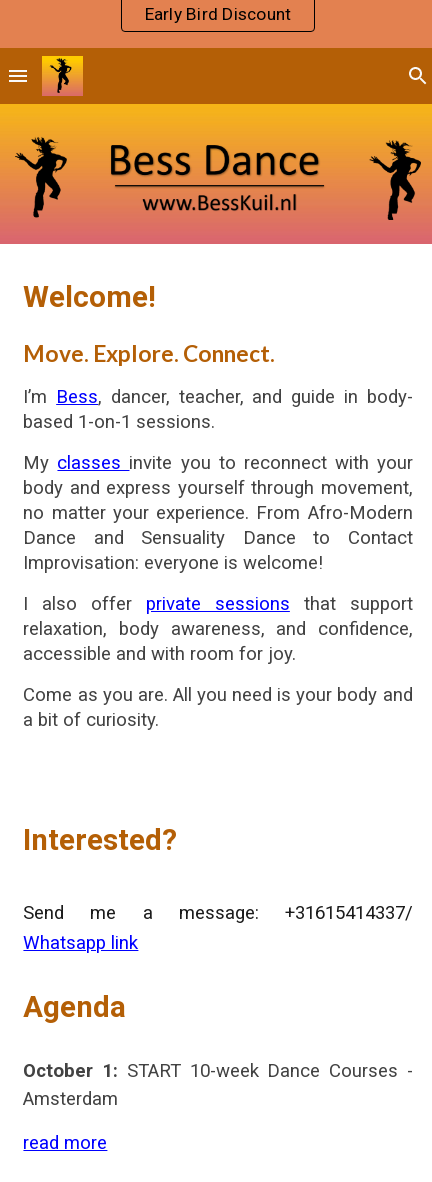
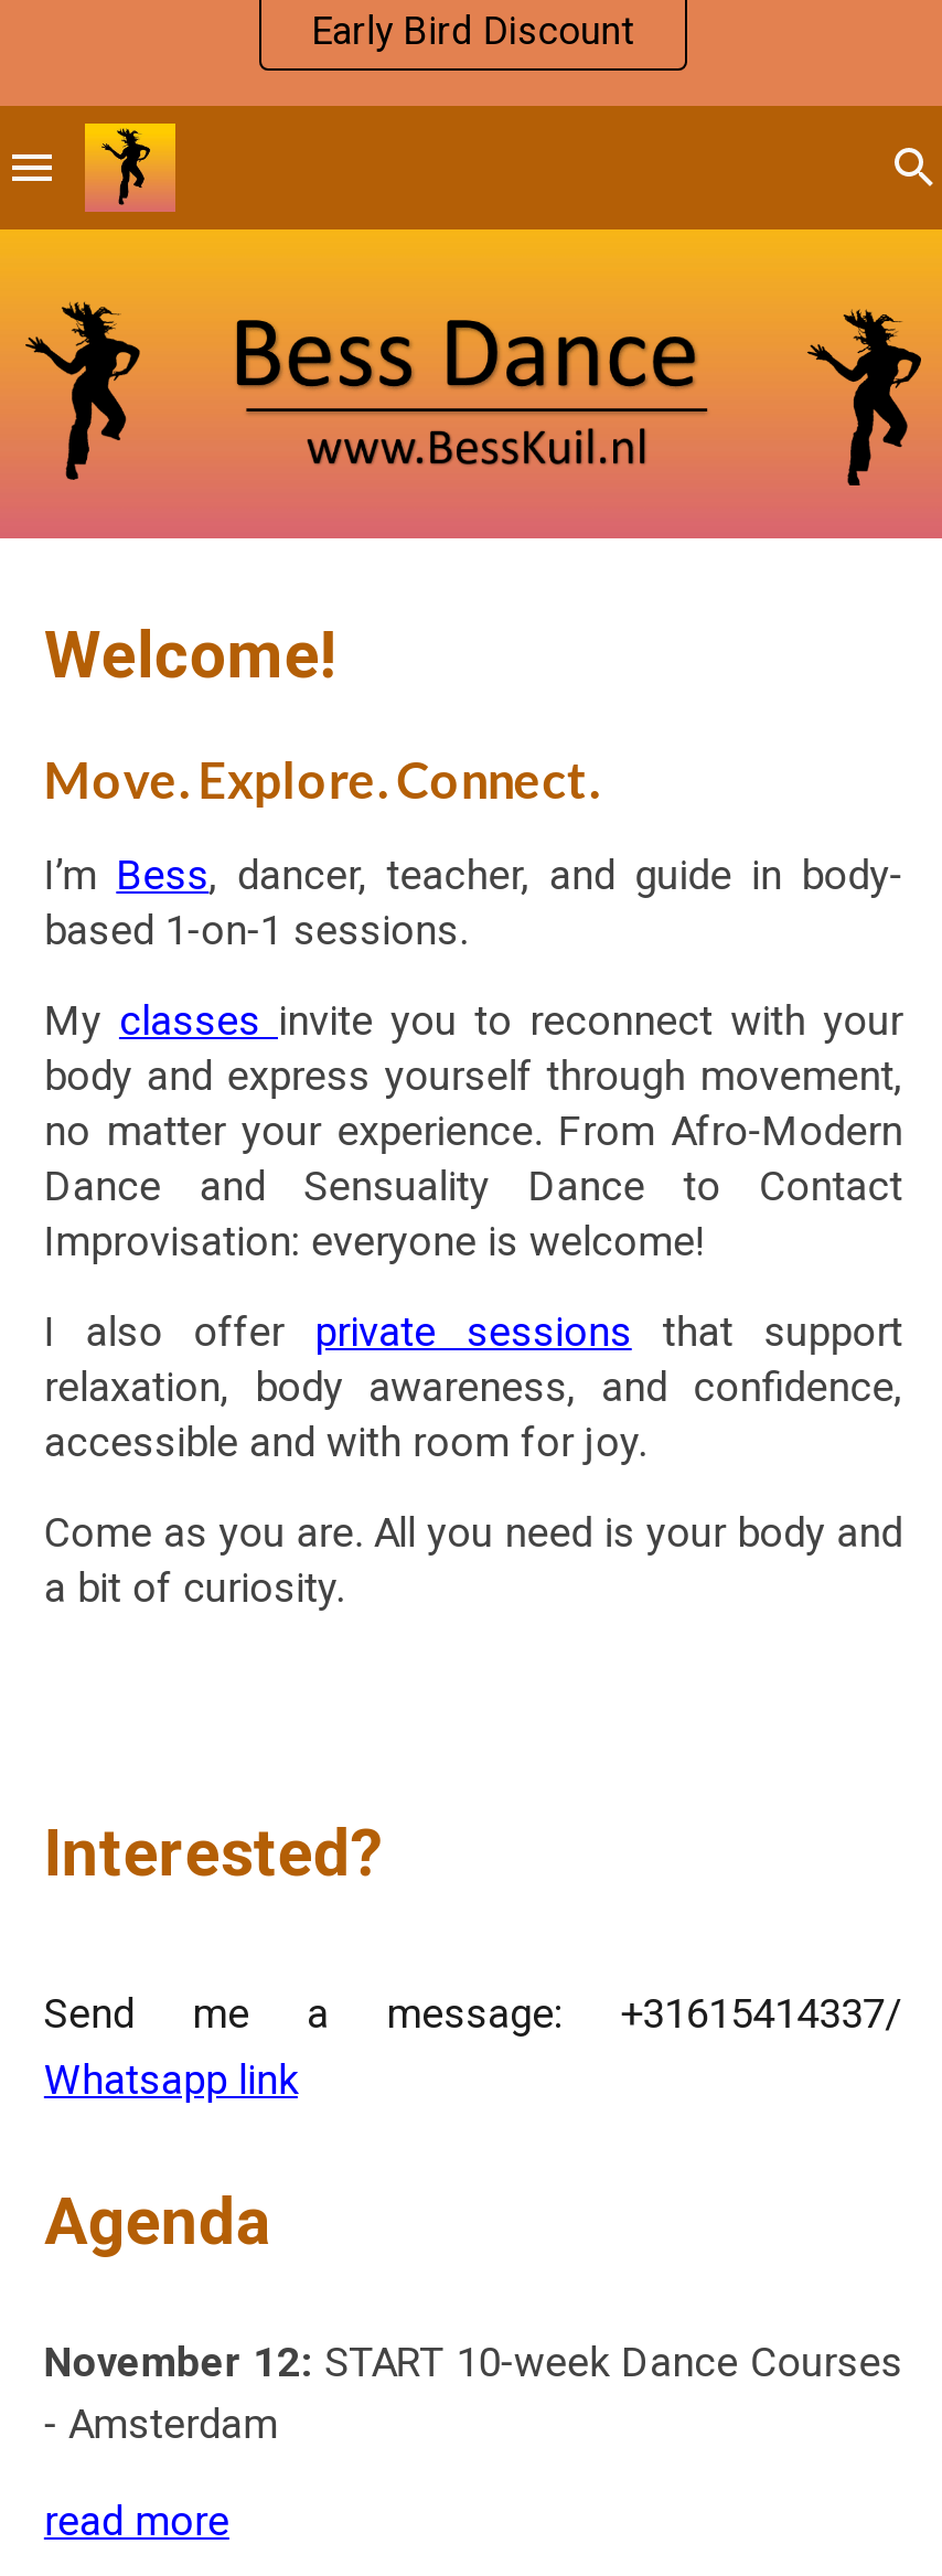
- October 1: START 10-week Dance Courses -
- Amsterdam
+ November 12: START 10-week Dance Courses
+ - Amsterdam
